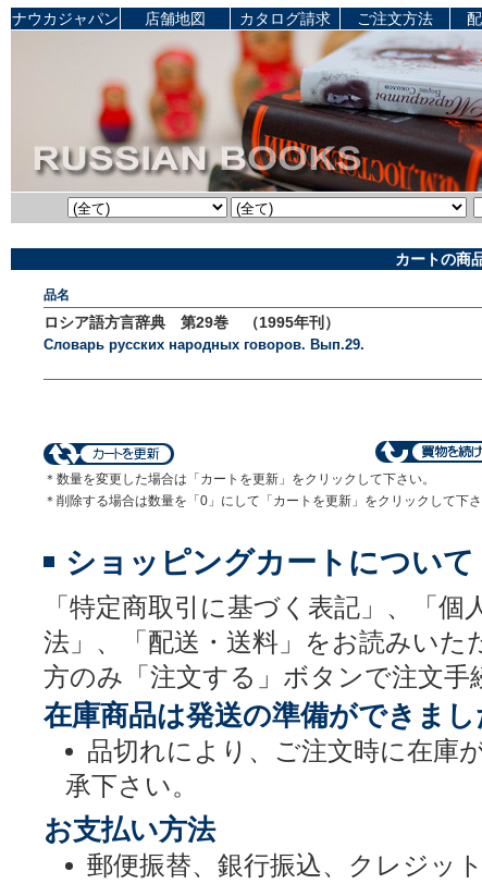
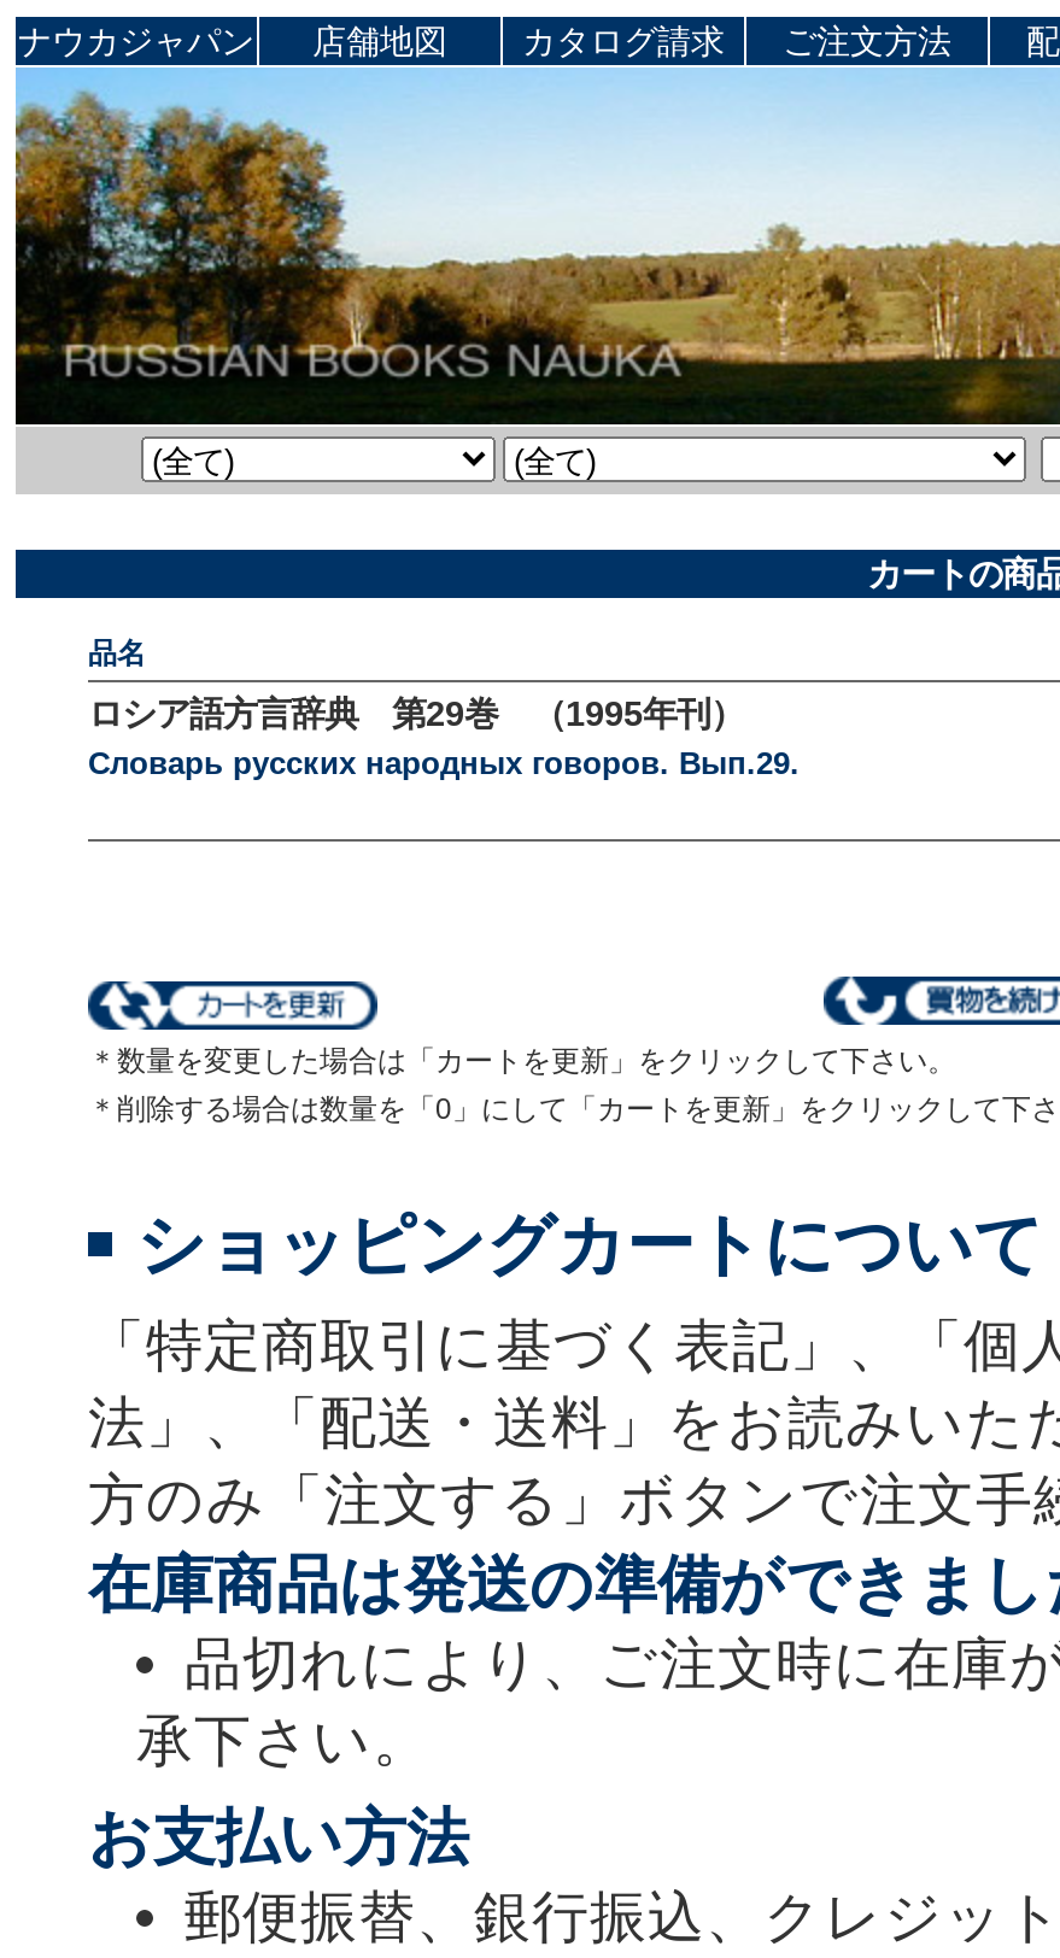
- [image]
+ [image]
